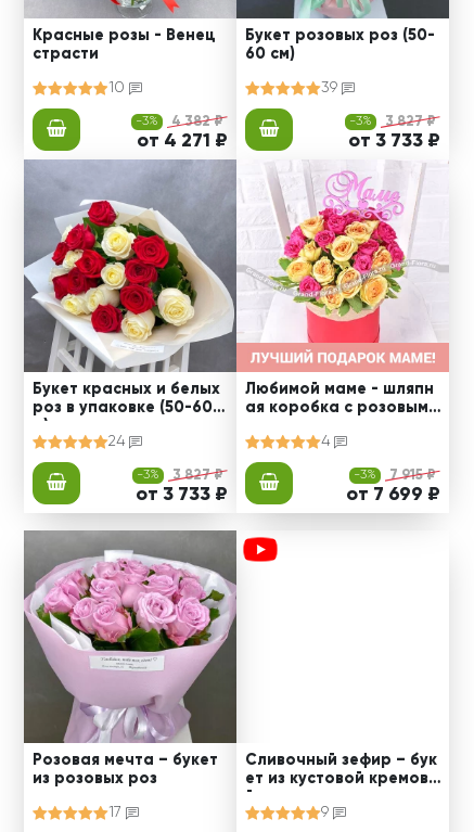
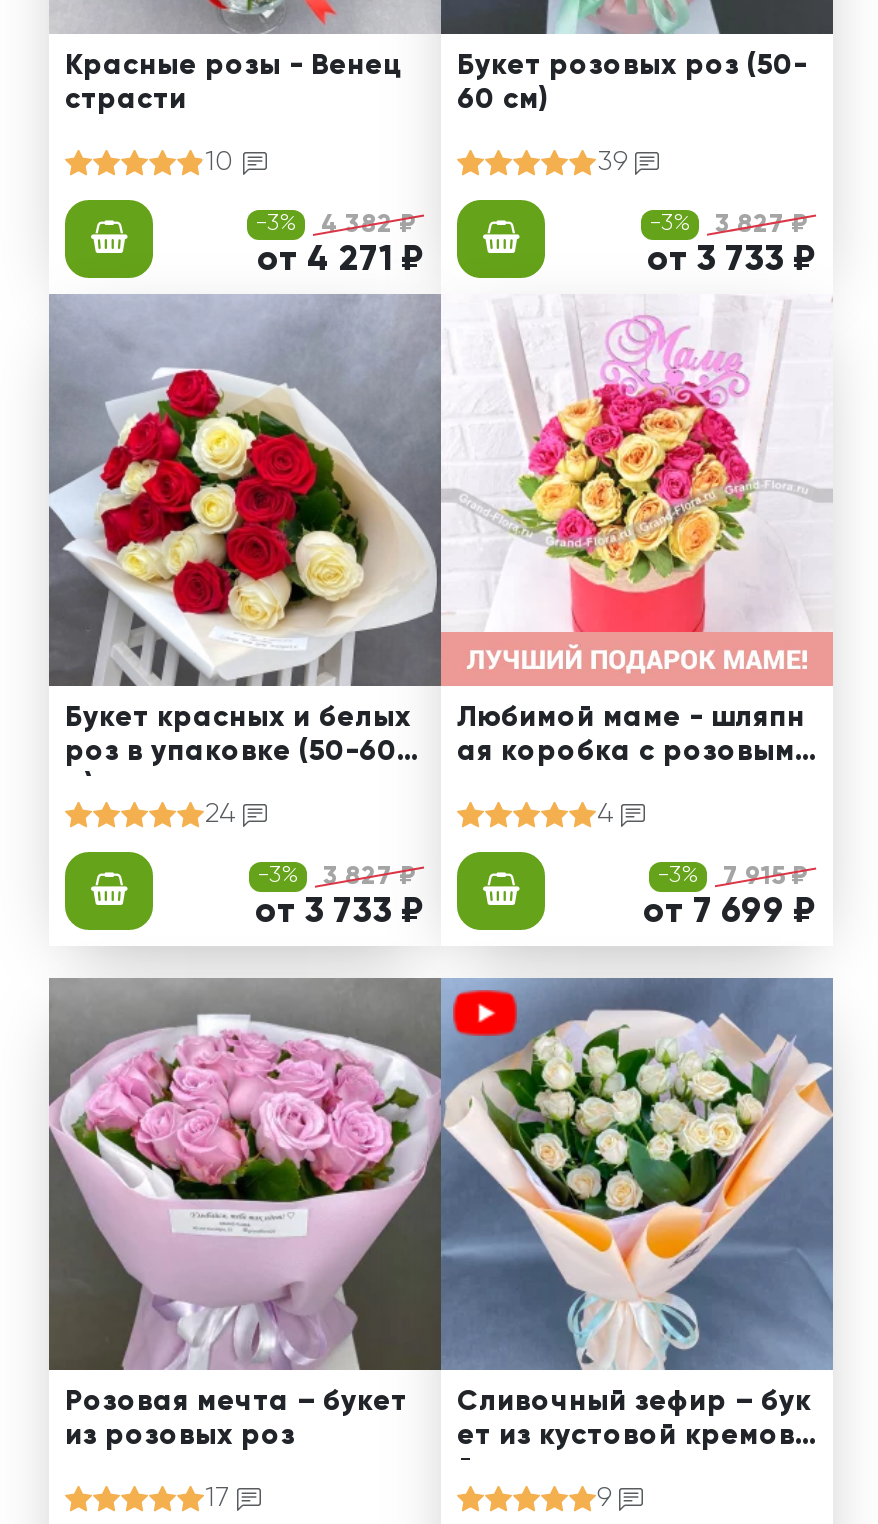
+ [image]
